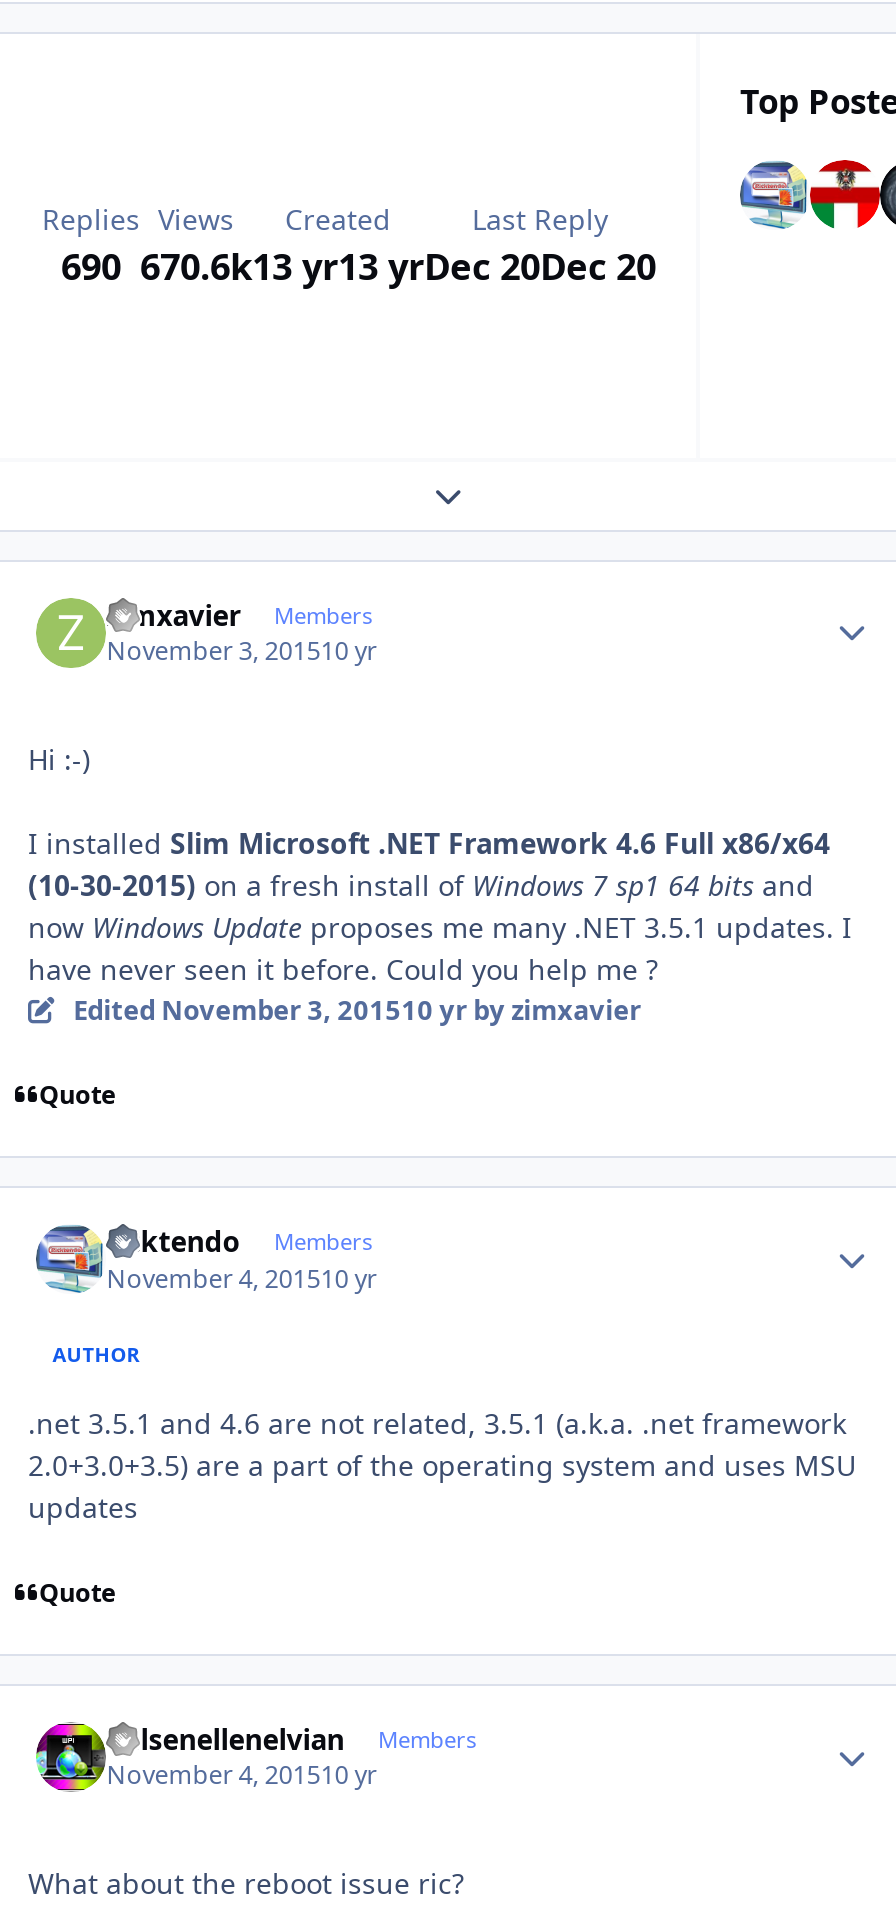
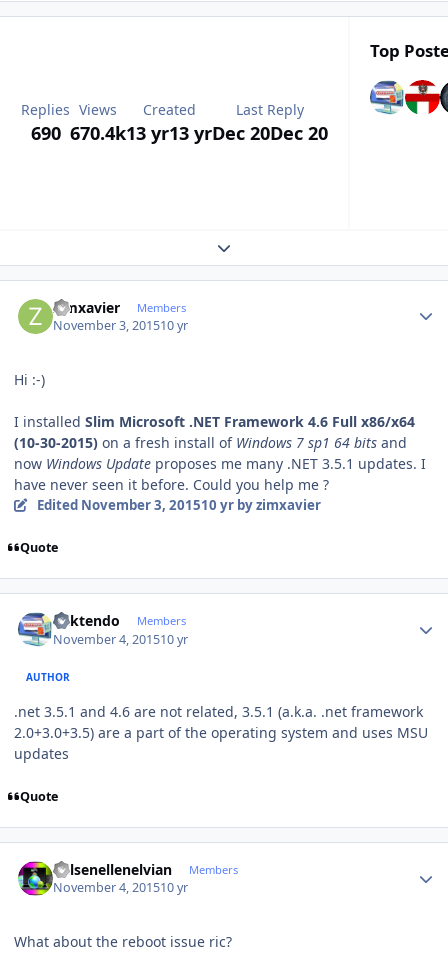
- 690 670.6k 13 yr13 yr Dec 20Dec 20
+ 690 670.4k 13 yr13 yr Dec 20Dec 20
